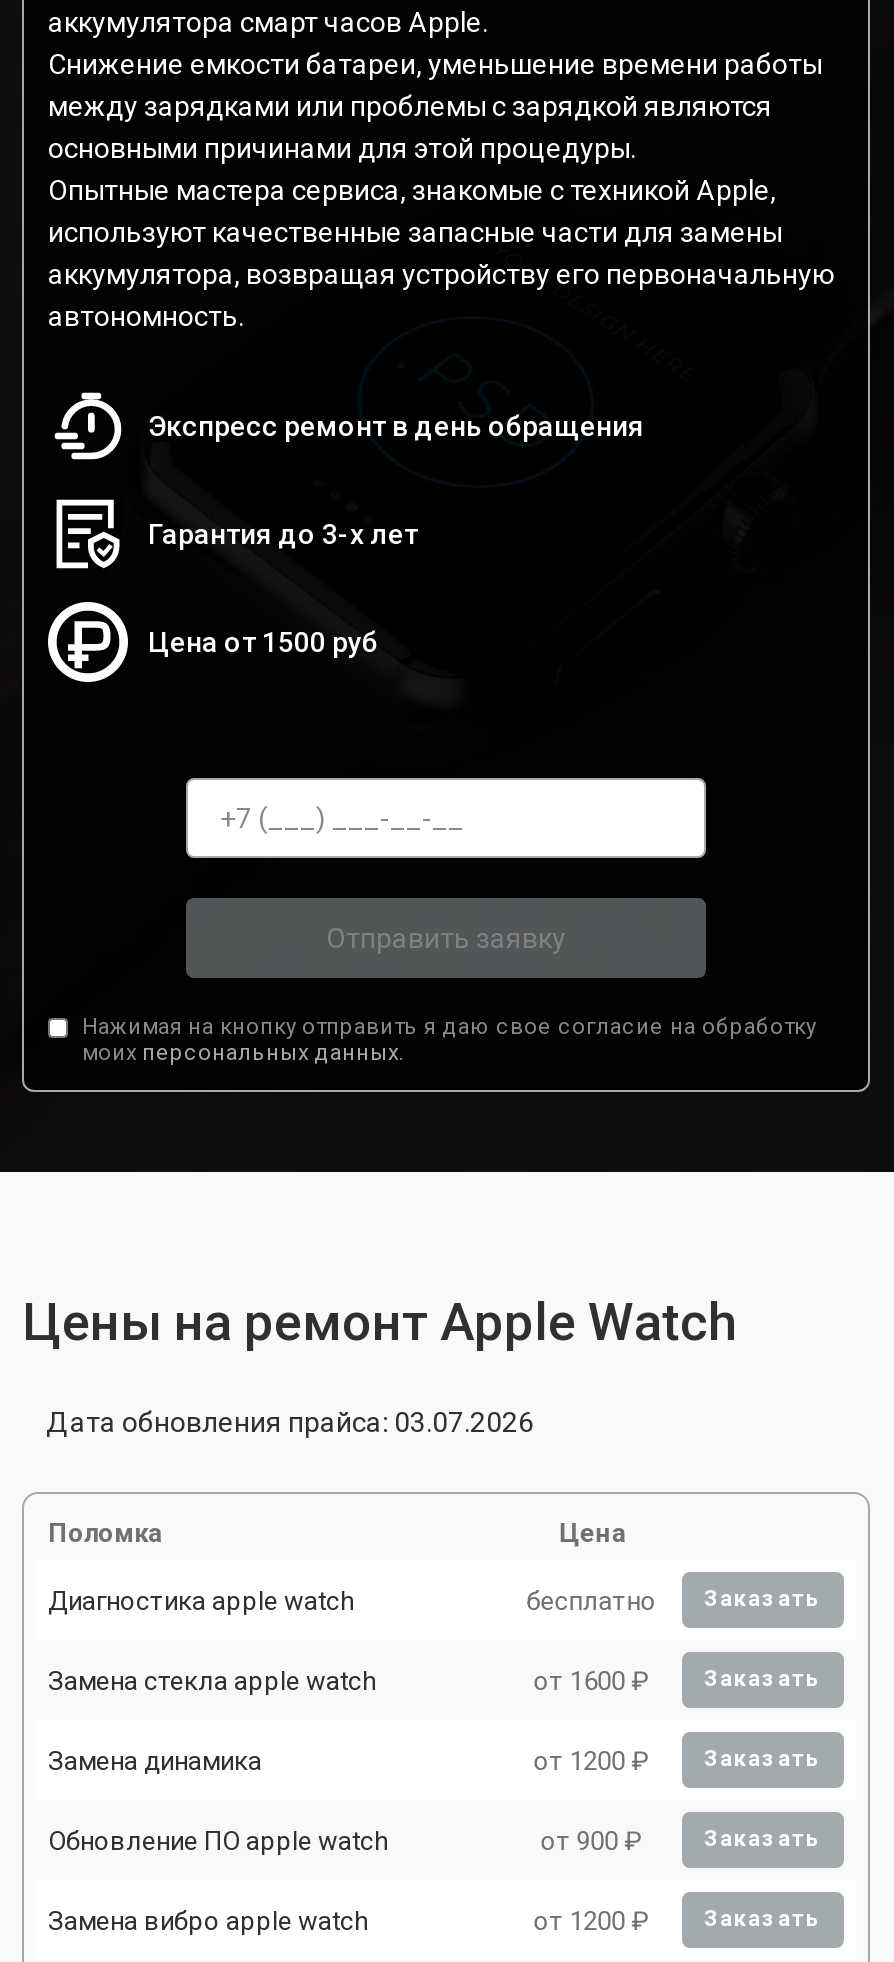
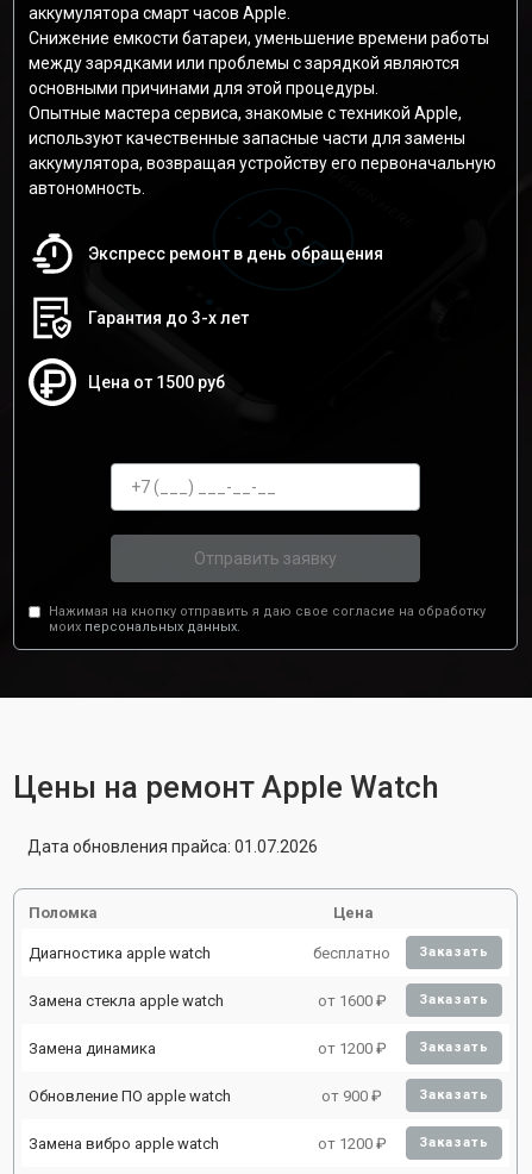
- Дата обновления прайса: 03.07.2026
+ Дата обновления прайса: 01.07.2026
